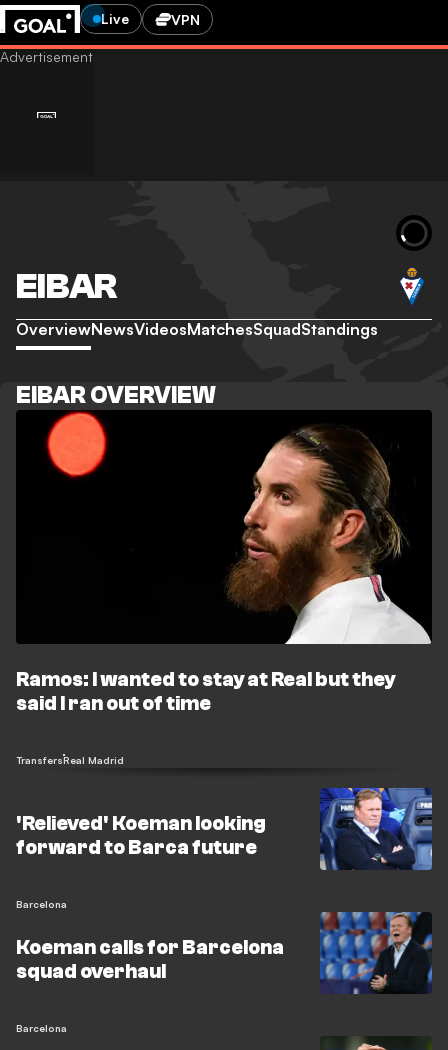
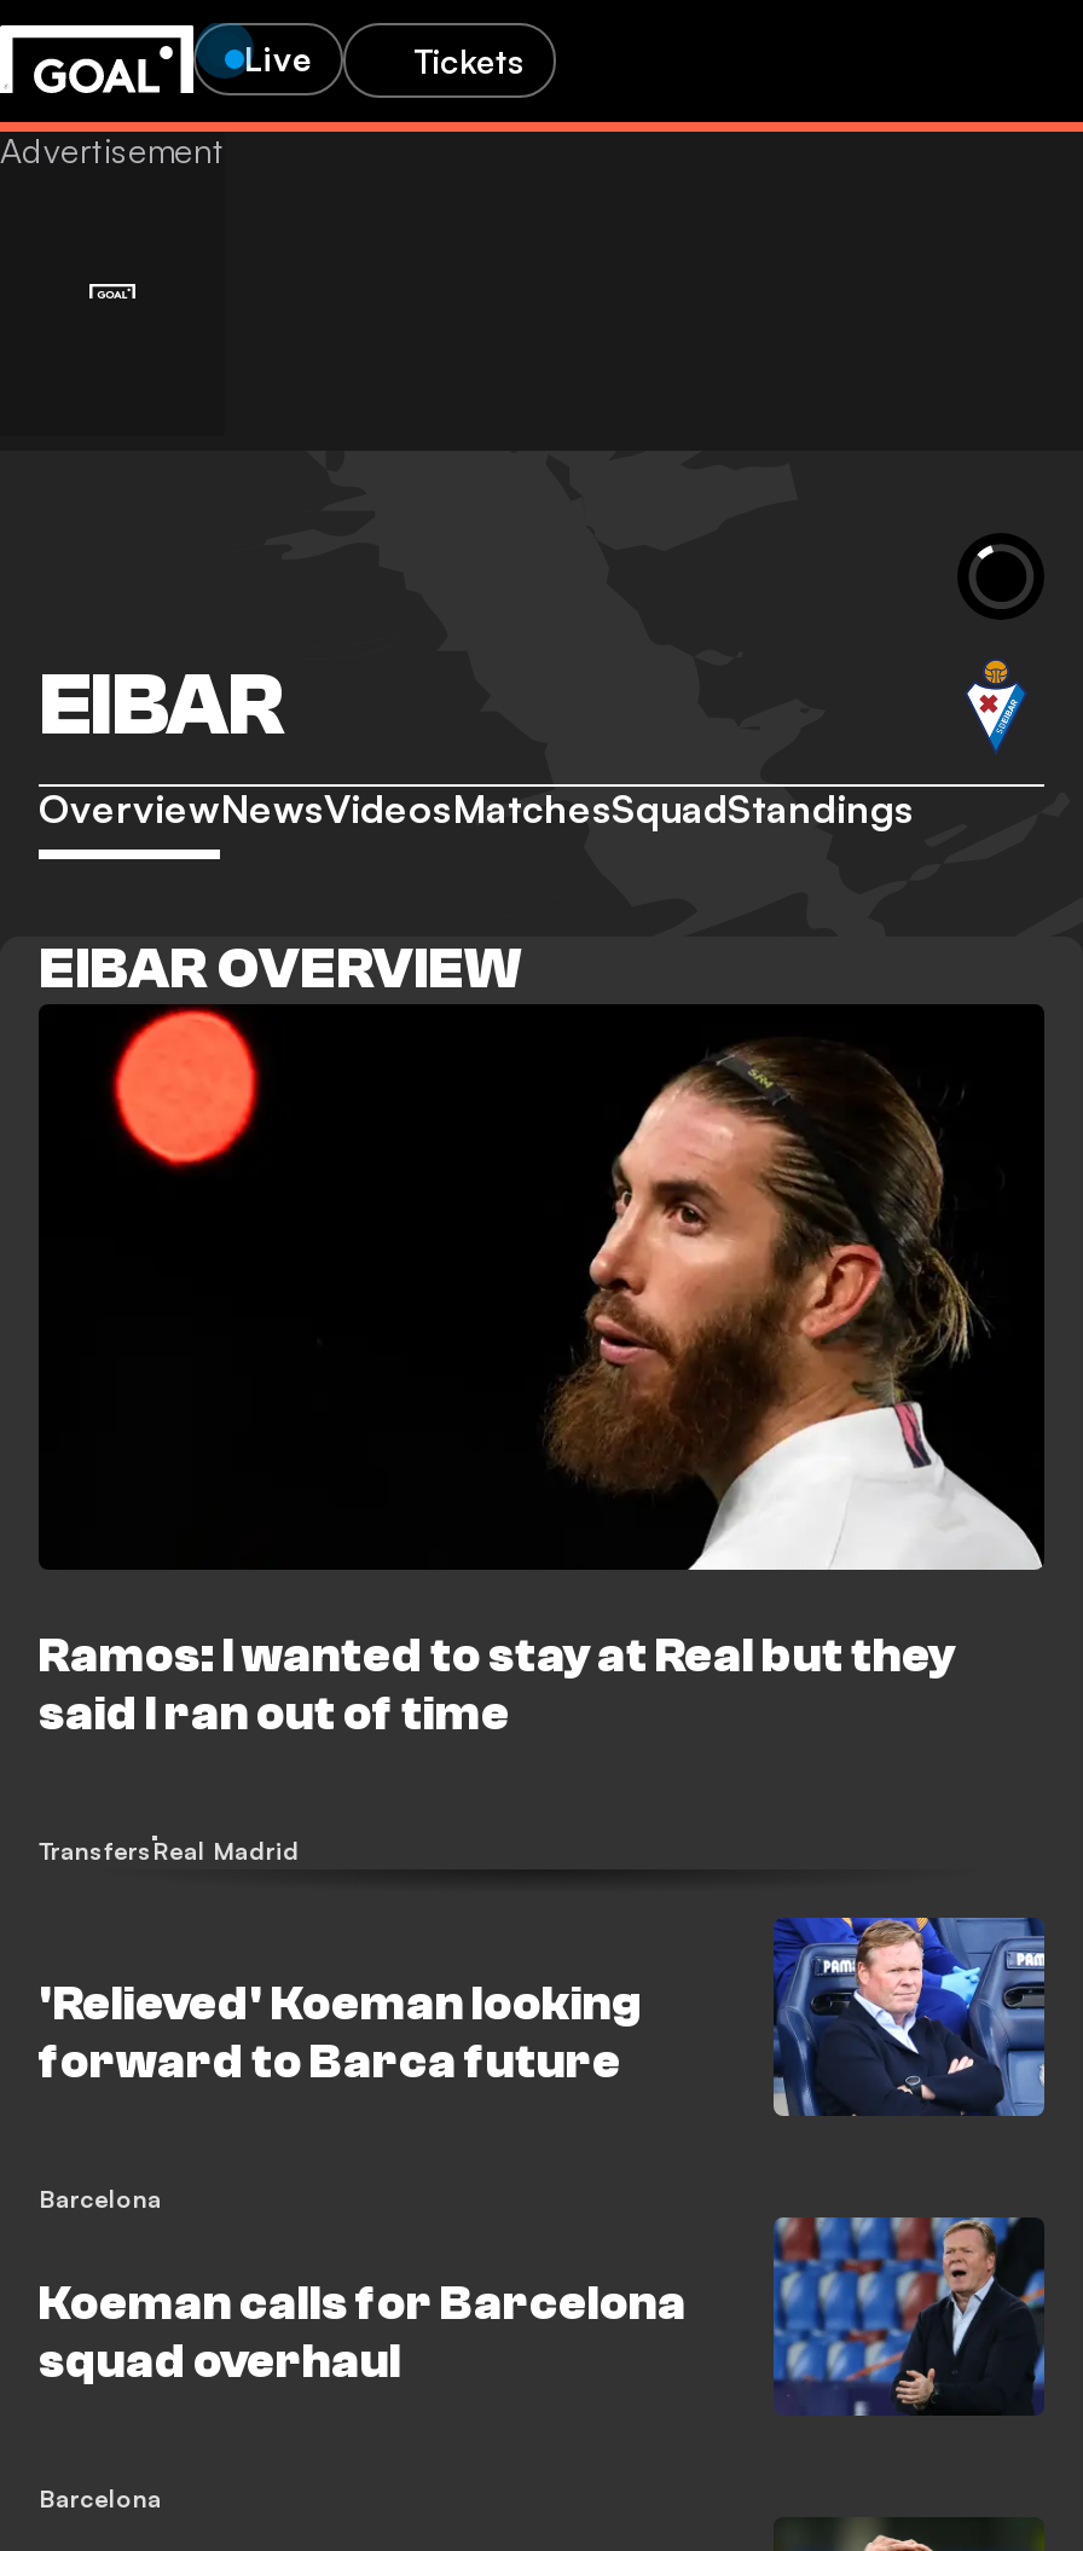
- VPN
+ Tickets
